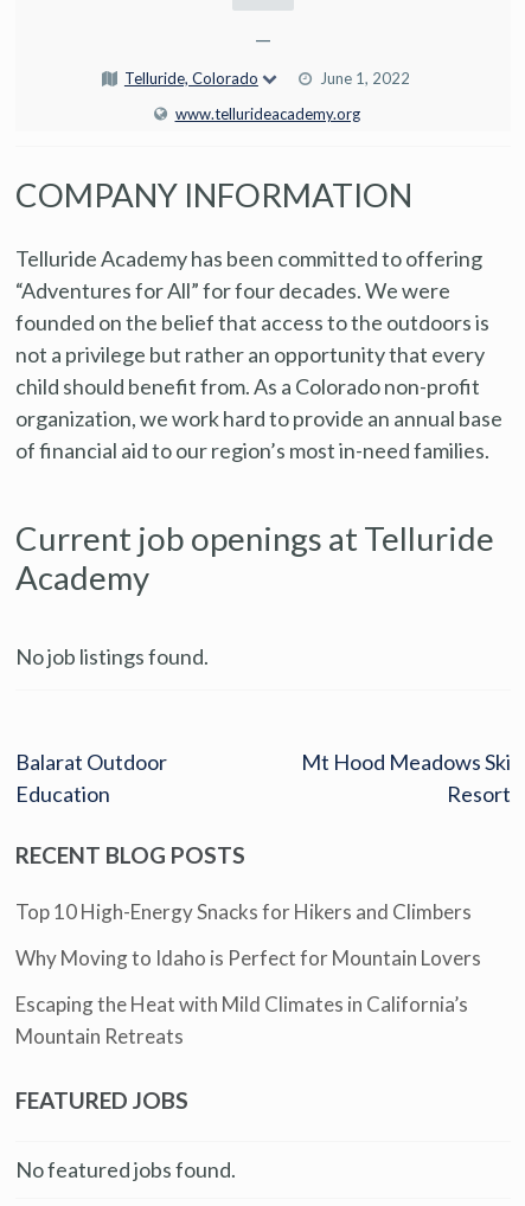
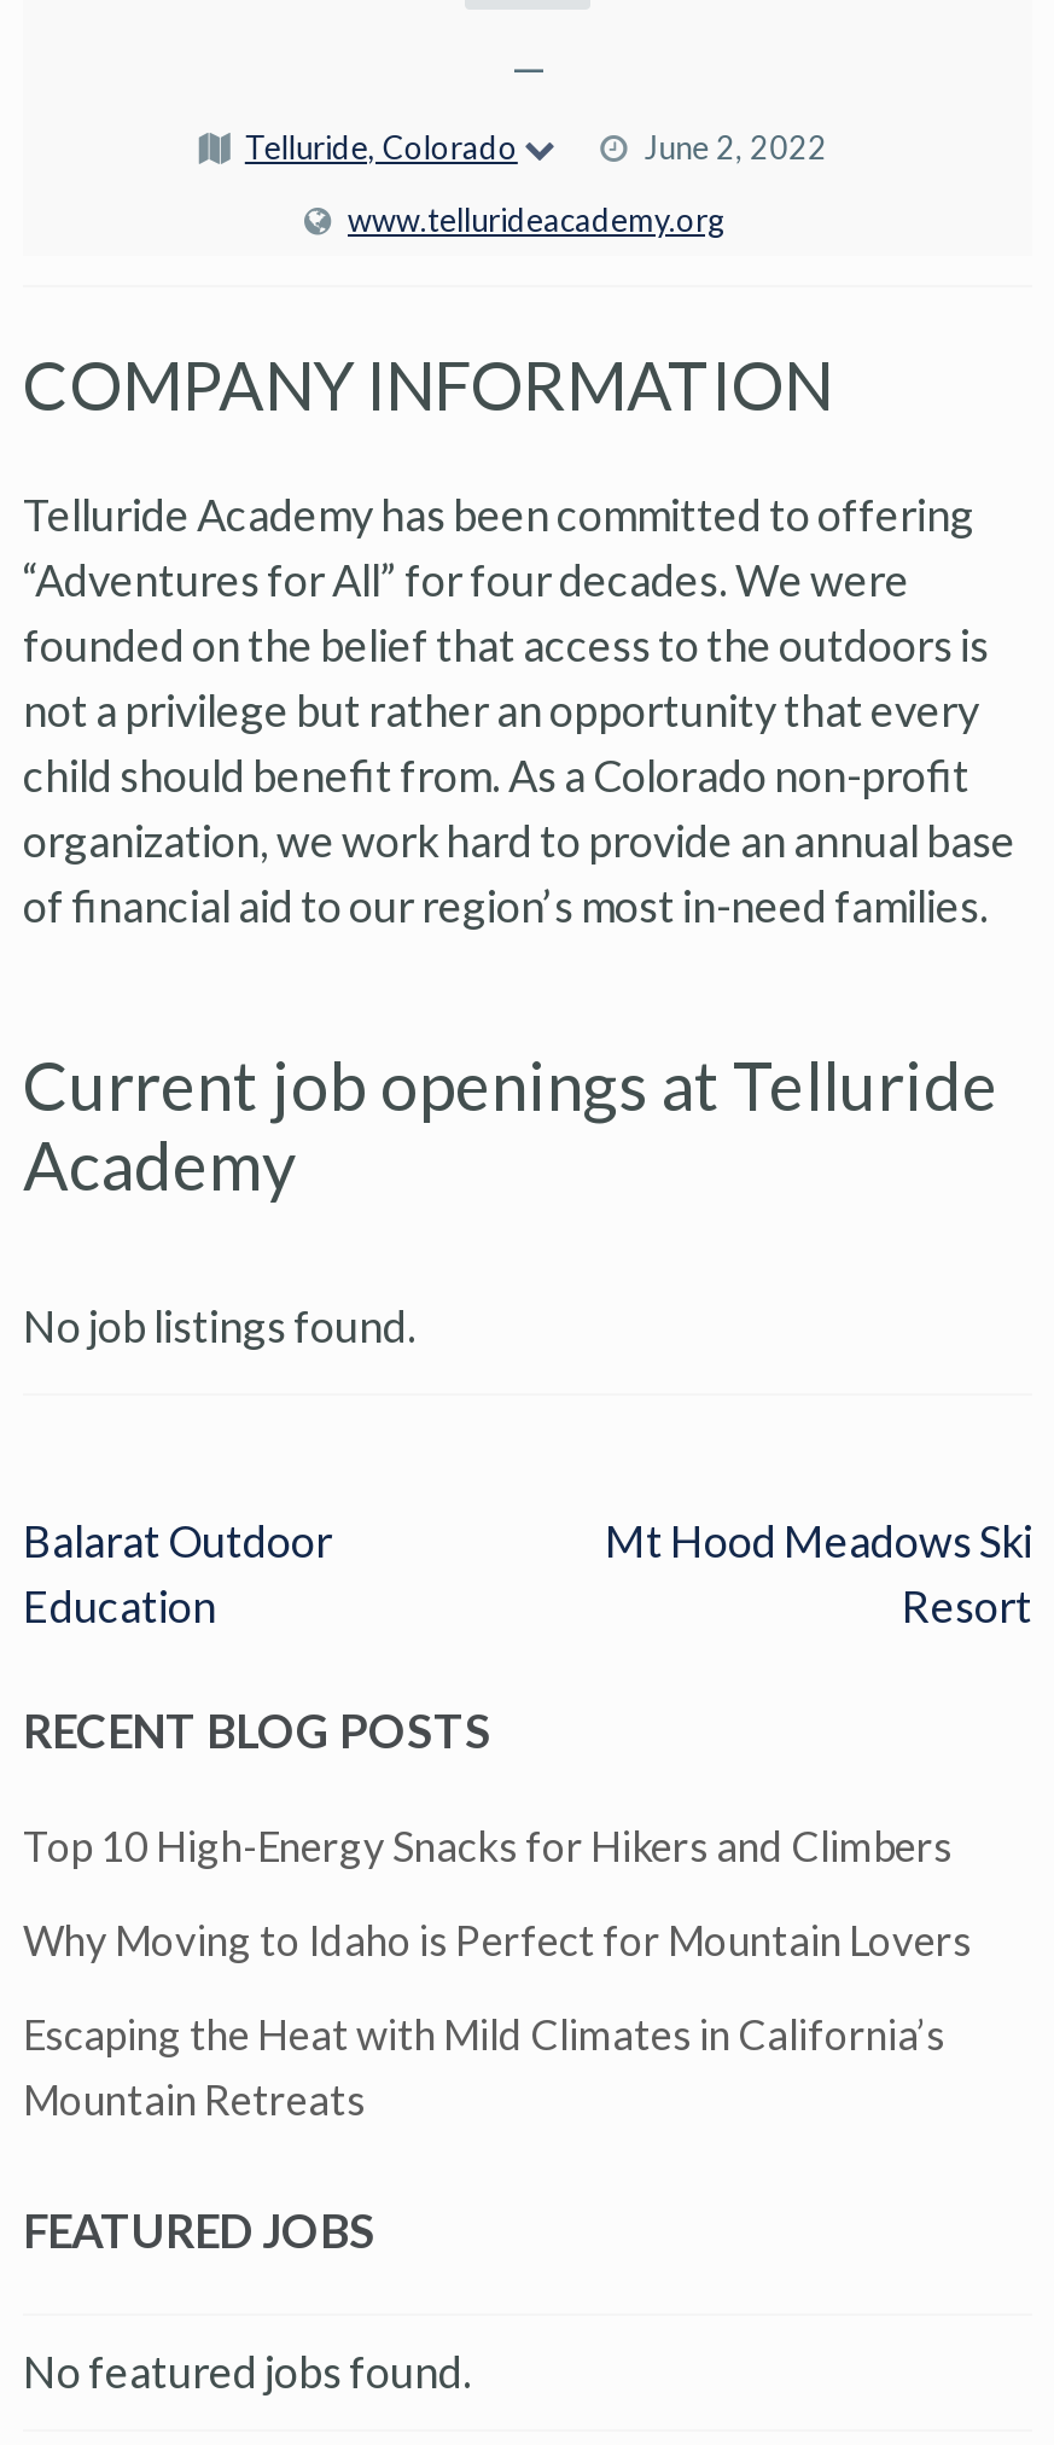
- June 1, 2022
+ June 2, 2022
